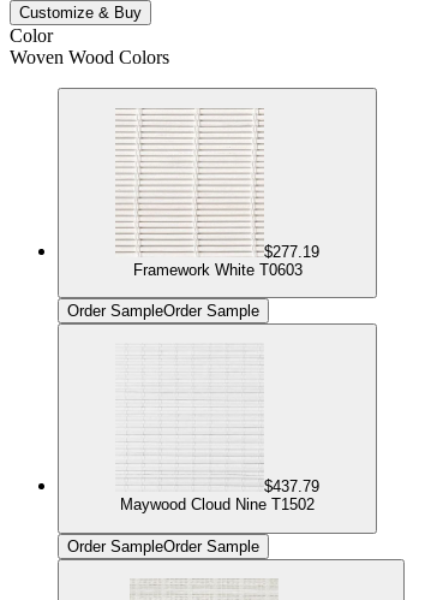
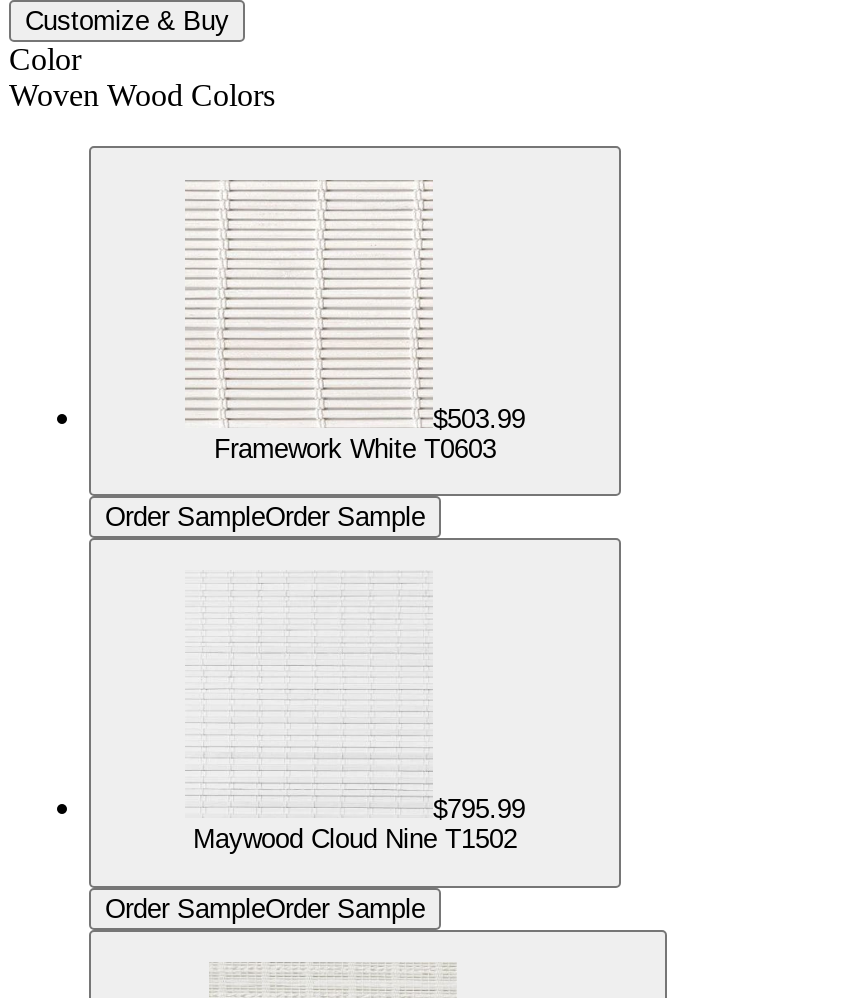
- $277.19
+ $503.99

- $437.79
+ $795.99
